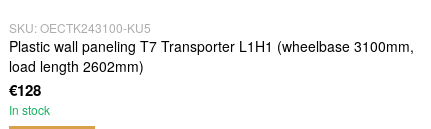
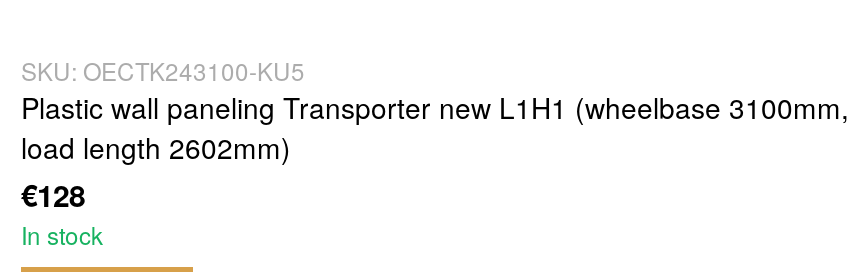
- Plastic wall paneling T7 Transporter L1H1 (wheelbase 3100mm,
+ Plastic wall paneling Transporter new L1H1 (wheelbase 3100mm,
